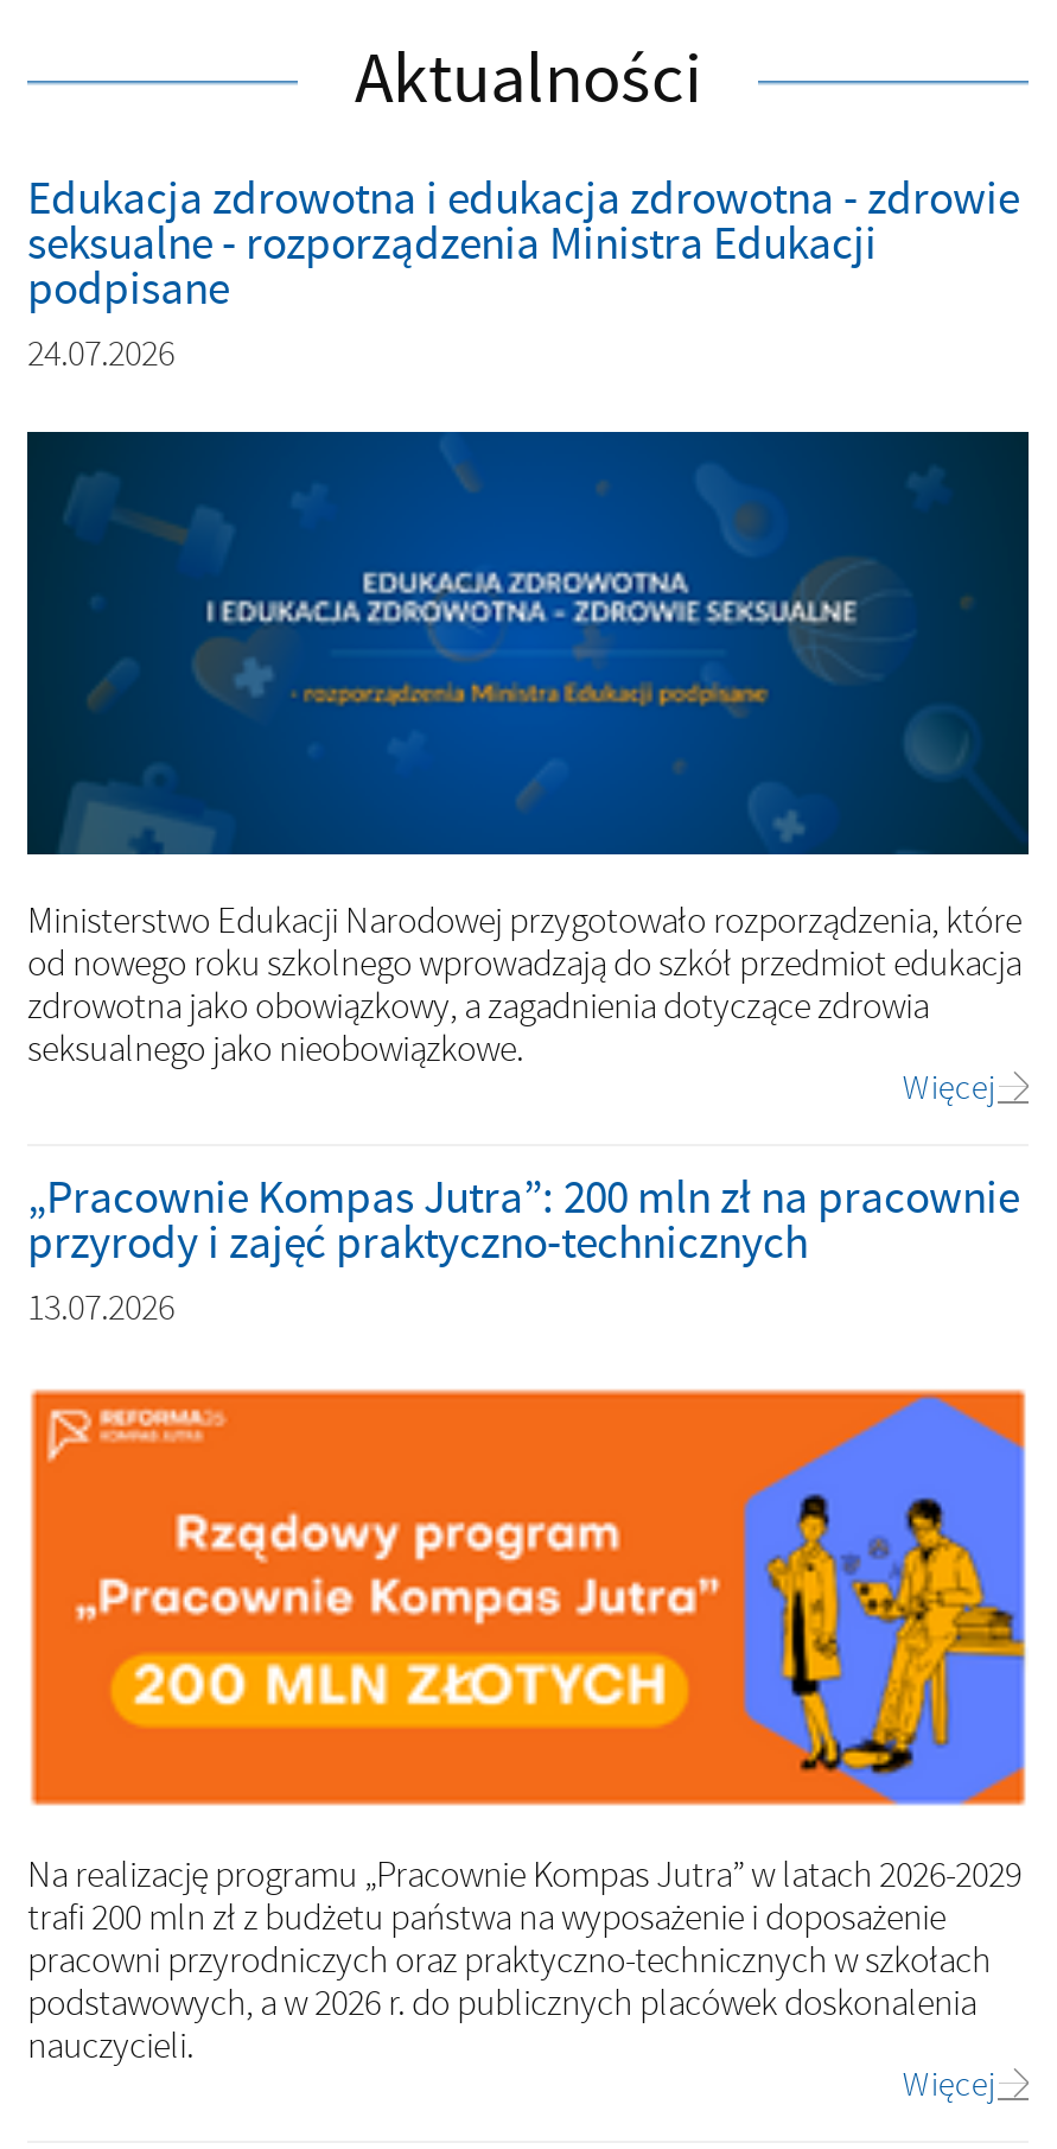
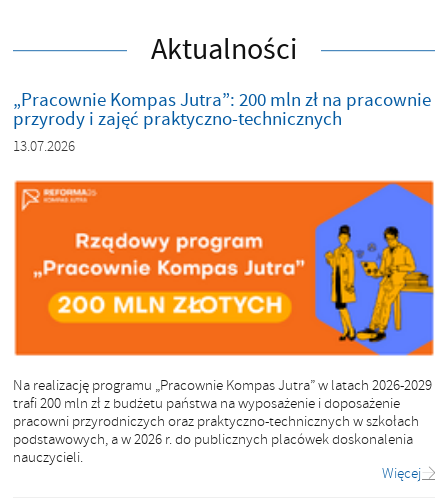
- Edukacja zdrowotna i edukacja zdrowotna - zdrowie
- seksualne - rozporządzenia Ministra Edukacji
- podpisane
- 24.07.2026

- [image]
- Ministerstwo Edukacji Narodowej przygotowało rozporządzenia, które
- od nowego roku szkolnego wprowadzają do szkół przedmiot edukacja
- zdrowotna jako obowiązkowy, a zagadnienia dotyczące zdrowia
- seksualnego jako nieobowiązkowe.
- Więcej
